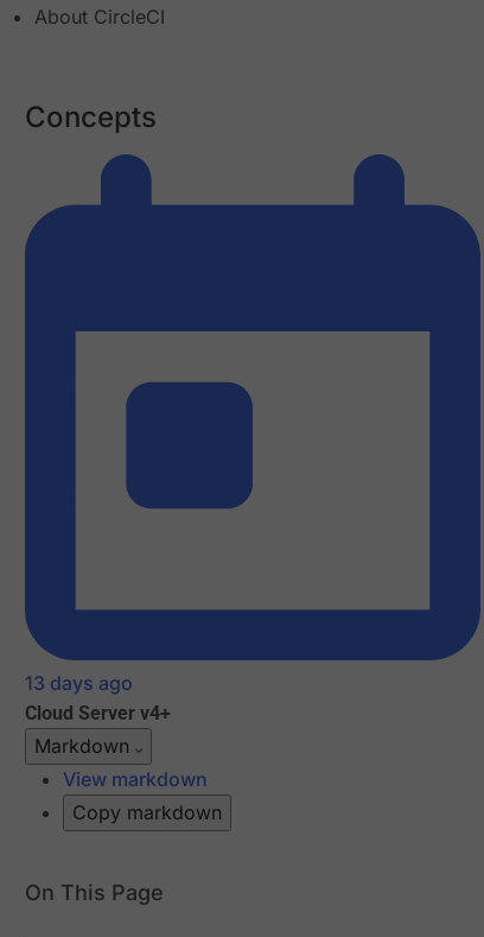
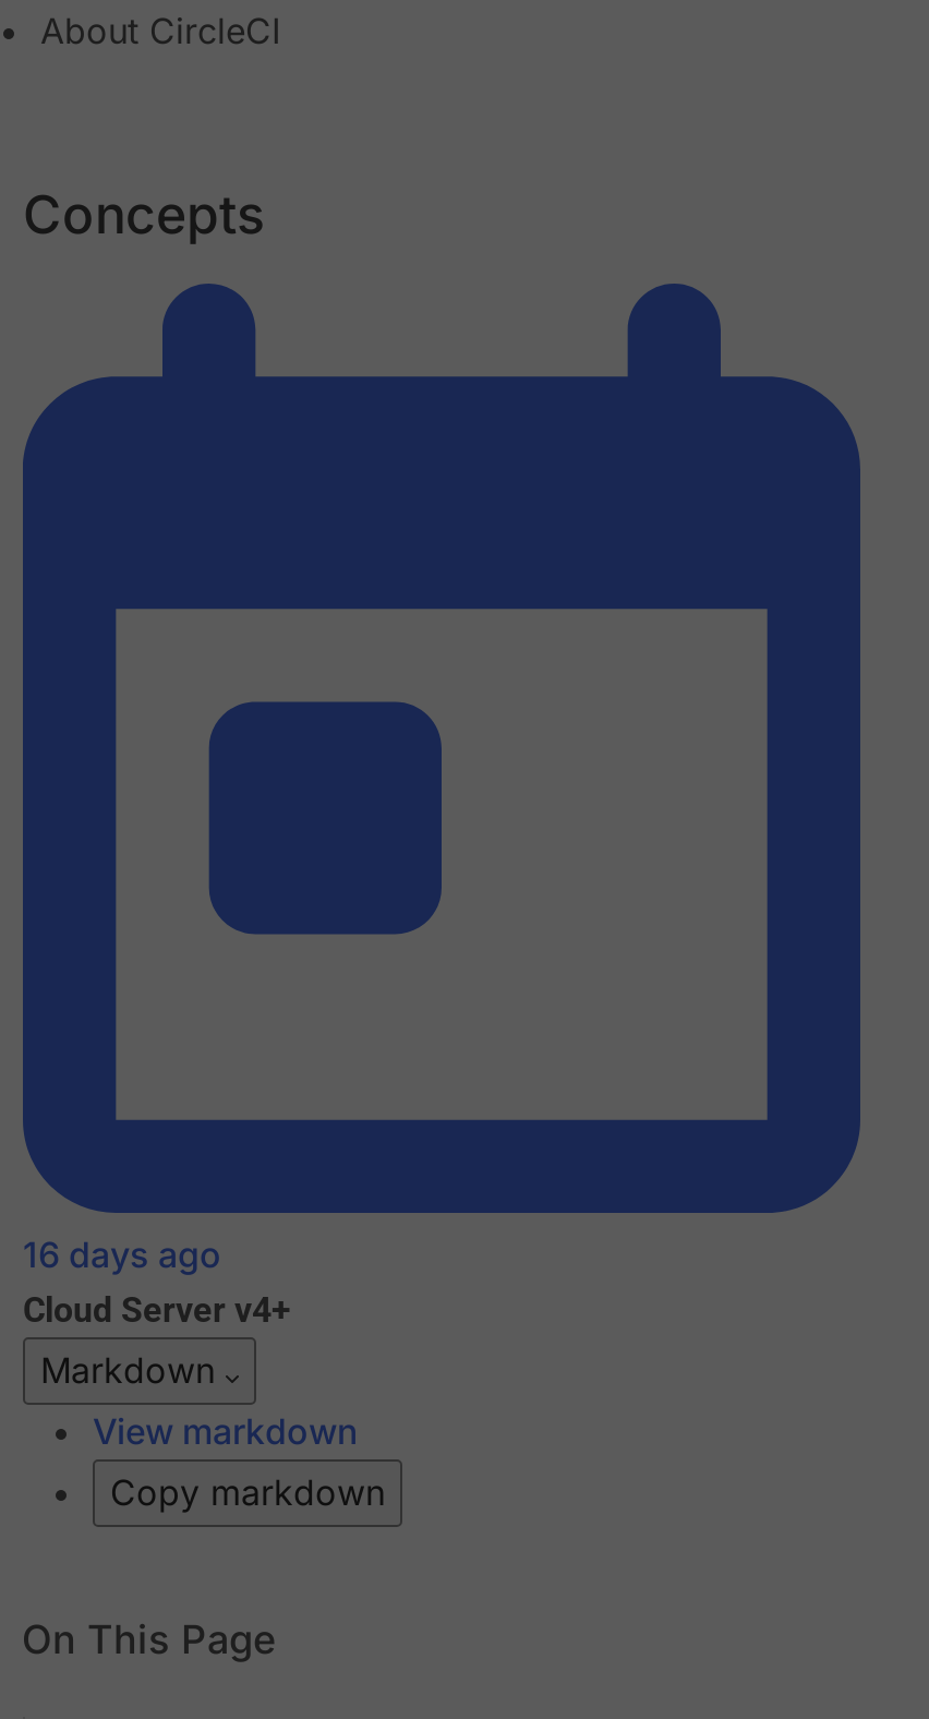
- 13 days ago
+ 16 days ago
